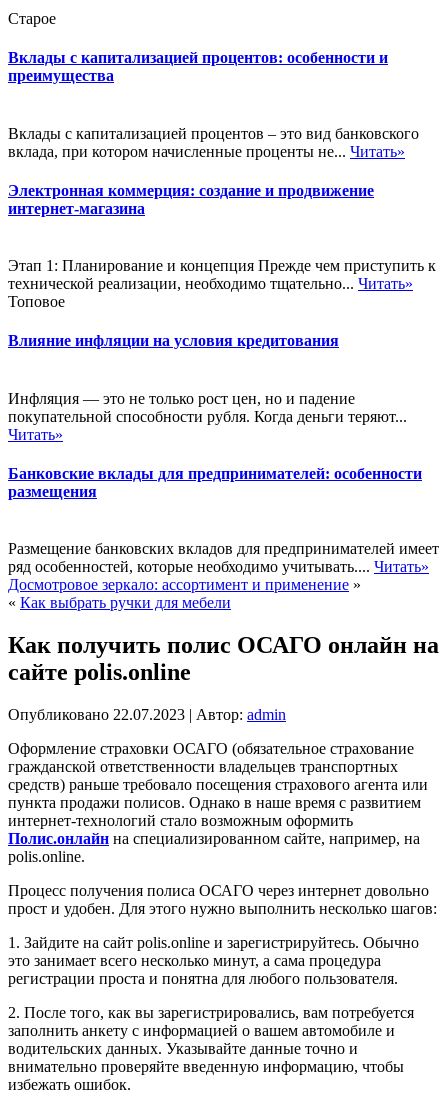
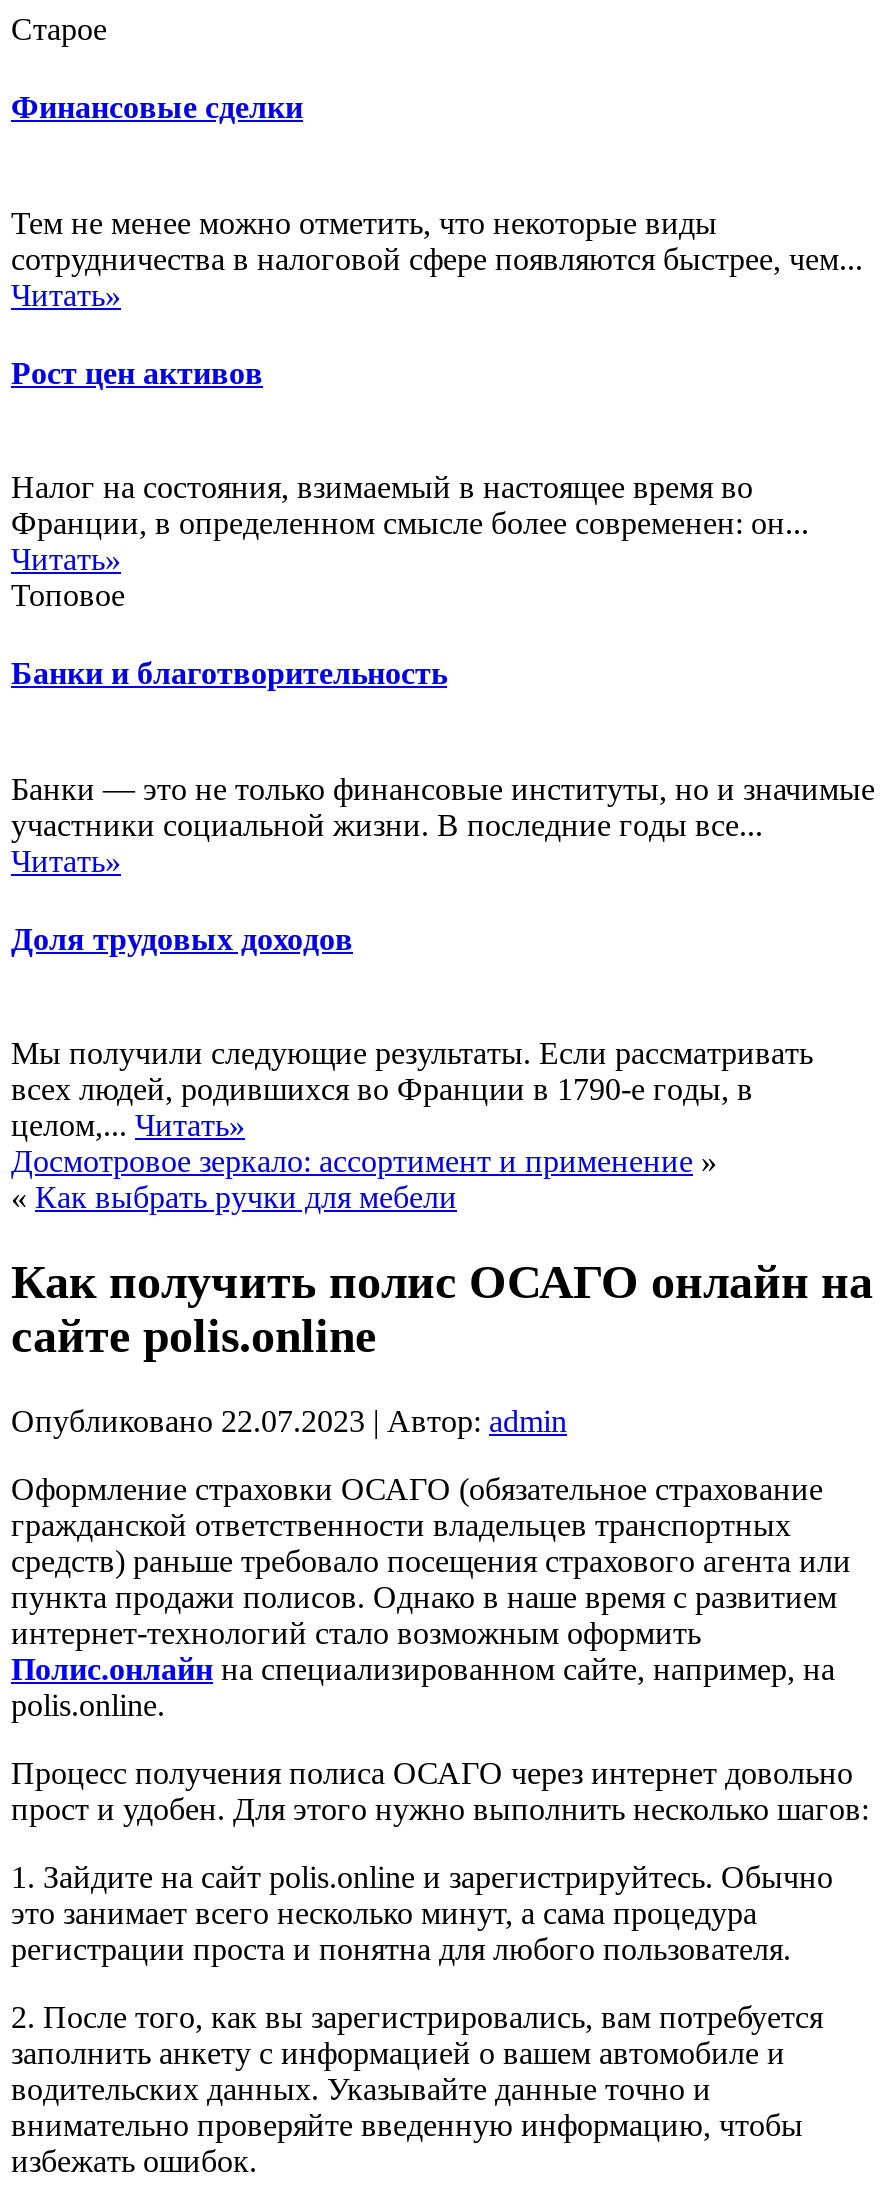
- Вклады с капитализацией процентов: особенности и
- преимущества
+ Финансовые сделки

- Вклады с капитализацией процентов – это вид банковского
- вклада, при котором начисленные проценты не... Читать»
+ Тем не менее можно отметить, что некоторые виды
+ сотрудничества в налоговой сфере появляются быстрее, чем...
+ Читать»

- Электронная коммерция: создание и продвижение
- интернет-магазина
+ Рост цен активов

- Этап 1: Планирование и концепция Прежде чем приступить к
- технической реализации, необходимо тщательно... Читать»
+ Налог на состояния, взимаемый в настоящее время во
+ Франции, в определенном смысле более современен: он...
+ Читать»

- Влияние инфляции на условия кредитования
+ Банки и благотворительность

- Инфляция — это не только рост цен, но и падение
- покупательной способности рубля. Когда деньги теряют...
+ Банки — это не только финансовые институты, но и значимые
+ участники социальной жизни. В последние годы все...

- Банковские вклады для предпринимателей: особенности
- размещения
+ Доля трудовых доходов

- Размещение банковских вкладов для предпринимателей имеет
- ряд особенностей, которые необходимо учитывать.... Читать»
+ Мы получили следующие результаты. Если рассматривать
+ всех людей, родившихся во Франции в 1790-е годы, в
+ целом,... Читать»
